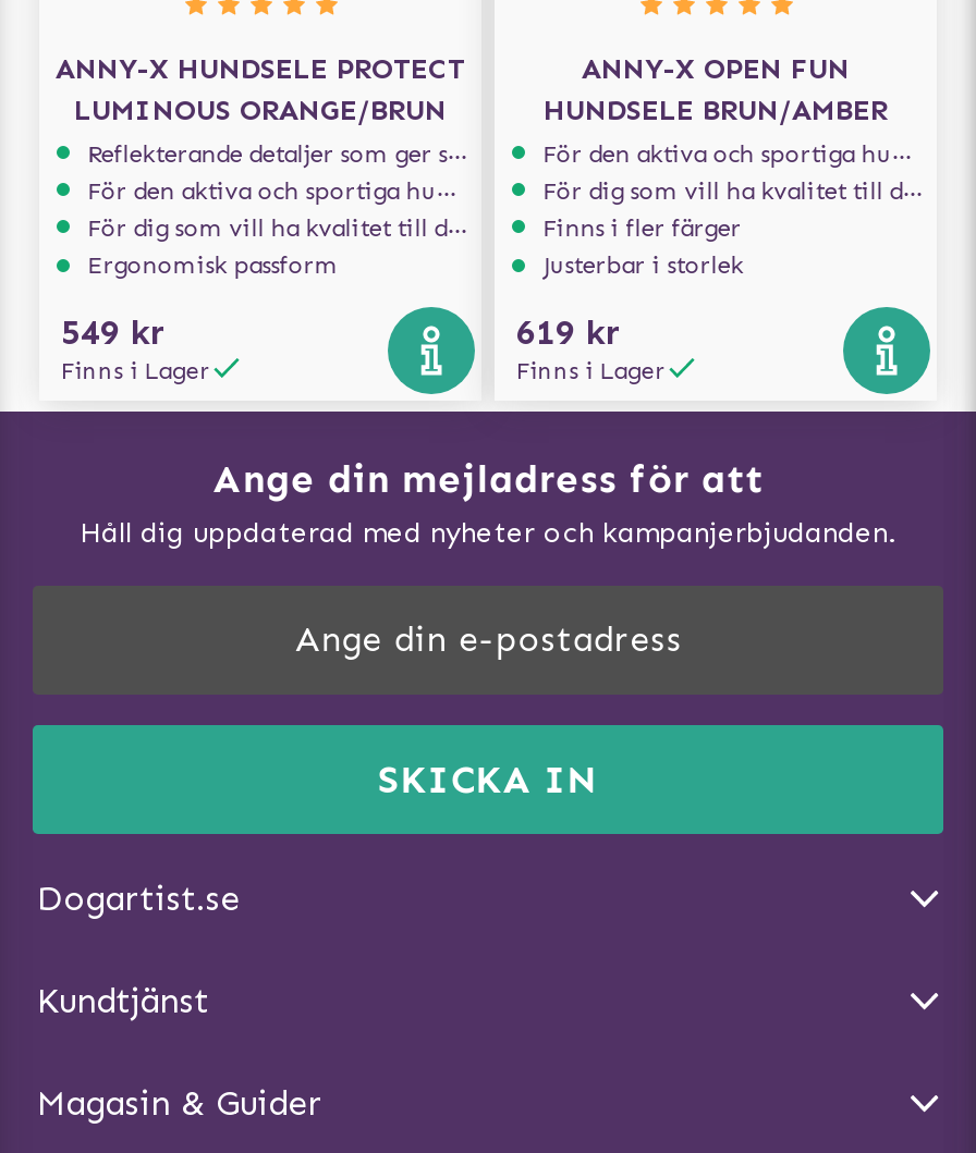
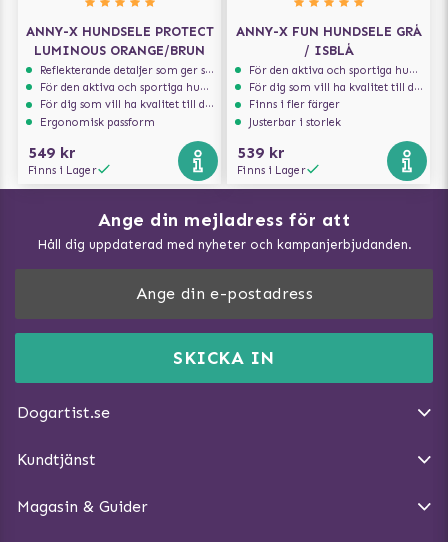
- ANNY-X OPEN FUN
- HUNDSELE BRUN/AMBER
+ ANNY-X FUN HUNDSELE GRÅ
+ / ISBLÅ

- 619 kr
+ 539 kr
